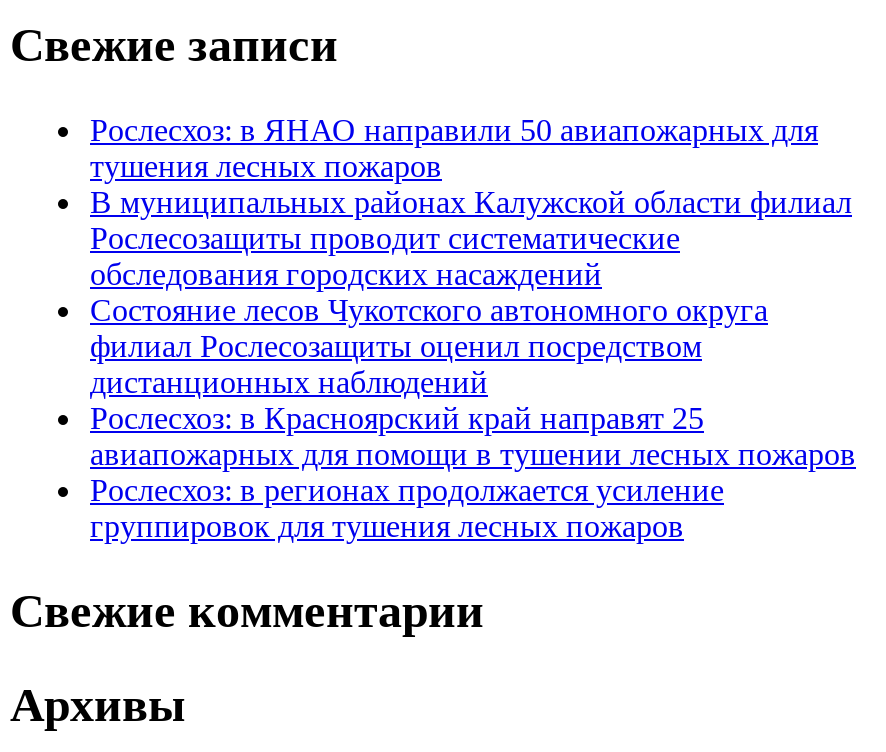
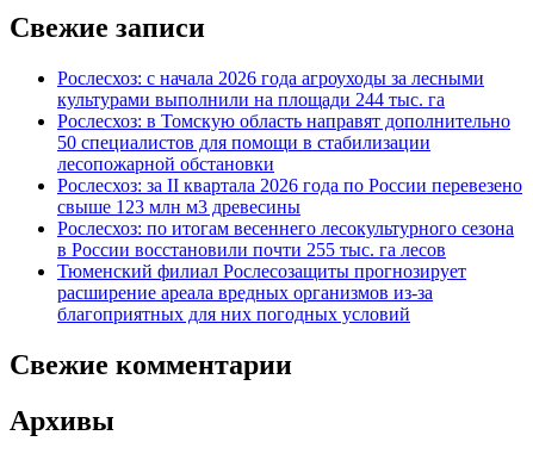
- Рослесхоз: в ЯНАО направили 50 авиапожарных для
- тушения лесных пожаров
- В муниципальных районах Калужской области филиал
- Рослесозащиты проводит систематические
- обследования городских насаждений
- Состояние лесов Чукотского автономного округа
- филиал Рослесозащиты оценил посредством
- дистанционных наблюдений
- Рослесхоз: в Красноярский край направят 25
- авиапожарных для помощи в тушении лесных пожаров
- Рослесхоз: в регионах продолжается усиление
- группировок для тушения лесных пожаров
+ Рослесхоз: с начала 2026 года агроуходы за лесными
+ культурами выполнили на площади 244 тыс. га
+ Рослесхоз: в Томскую область направят дополнительно
+ 50 специалистов для помощи в стабилизации
+ лесопожарной обстановки
+ Рослесхоз: за II квартала 2026 года по России перевезено
+ свыше 123 млн м3 древесины
+ Рослесхоз: по итогам весеннего лесокультурного сезона
+ в России восстановили почти 255 тыс. га лесов
+ Тюменский филиал Рослесозащиты прогнозирует
+ расширение ареала вредных организмов из-за
+ благоприятных для них погодных условий
